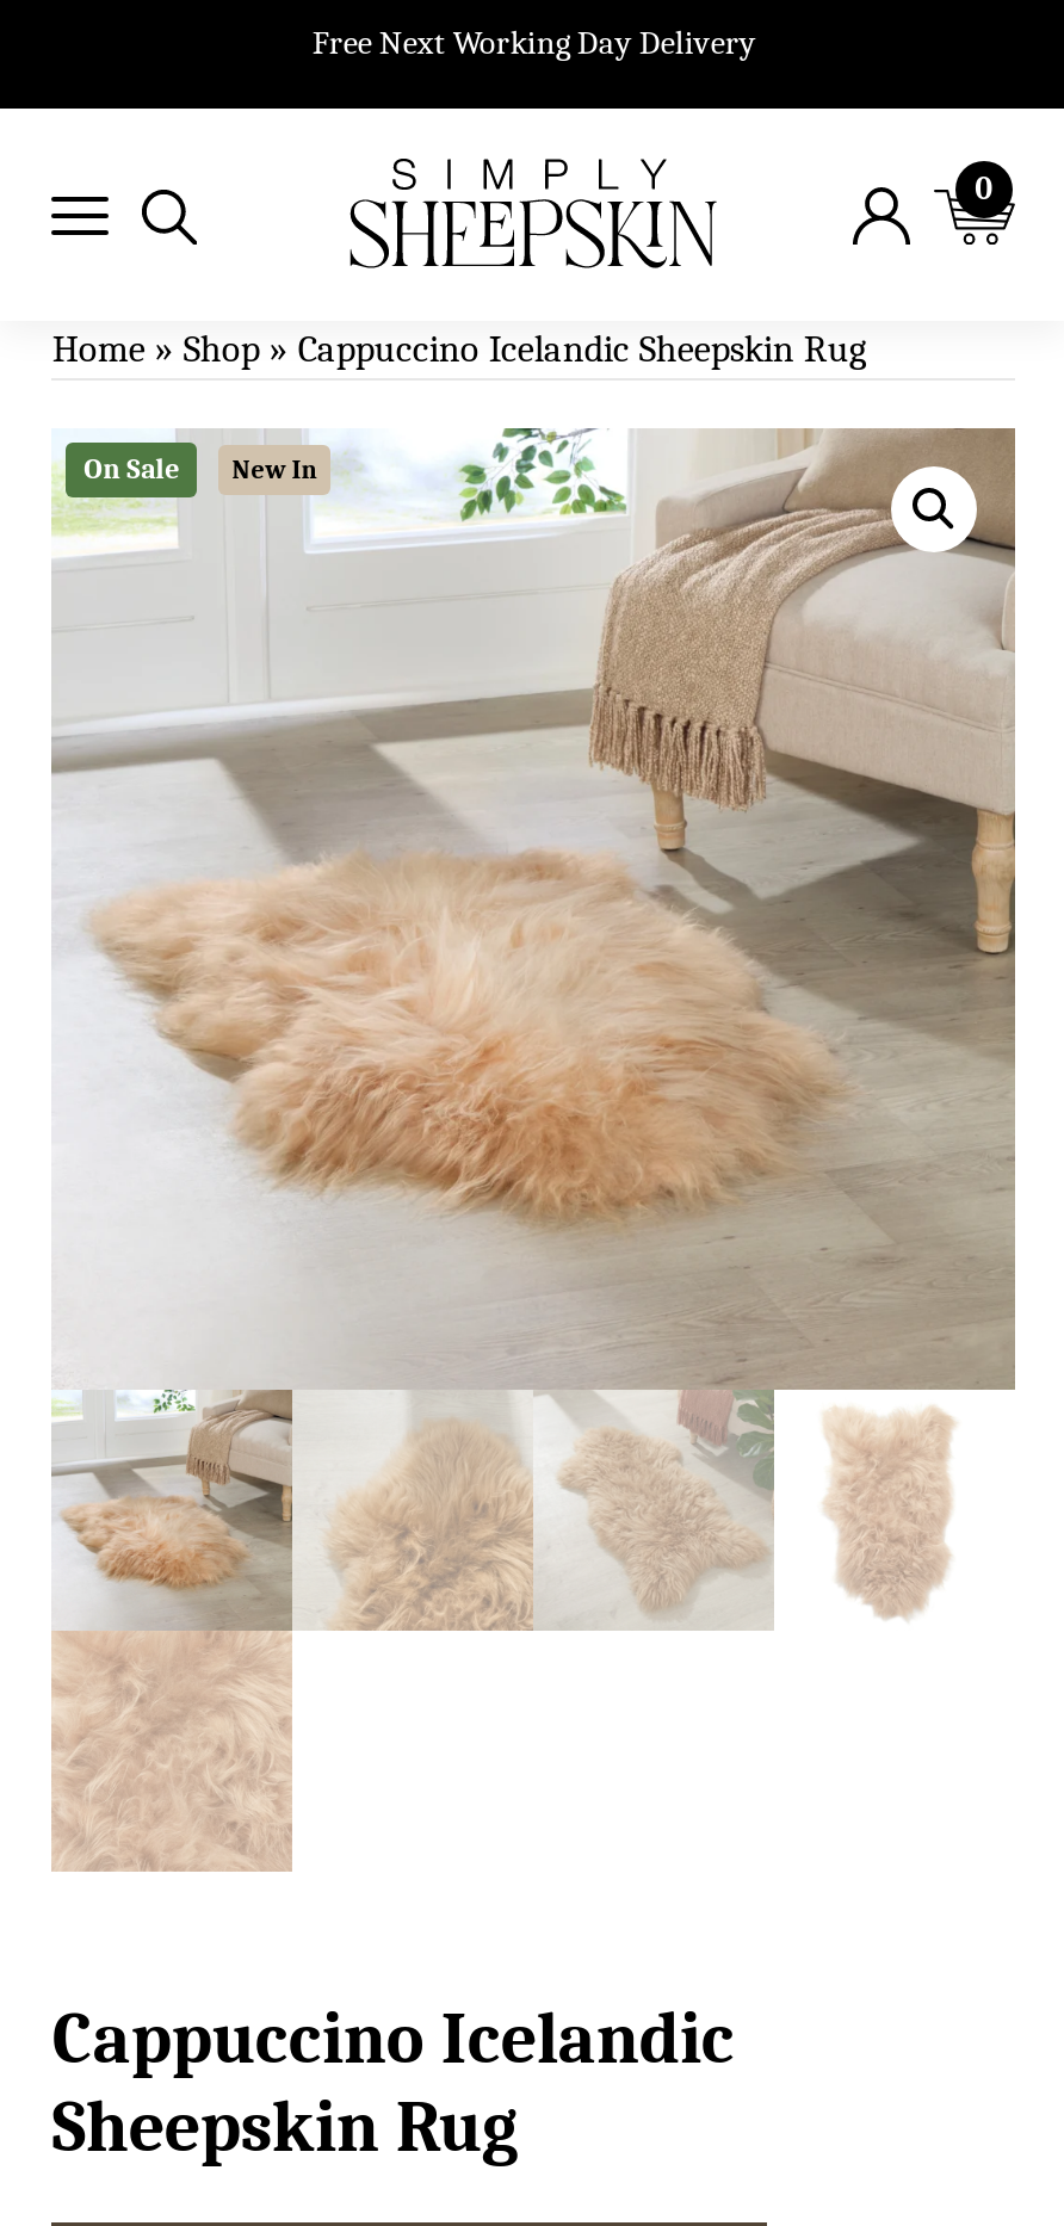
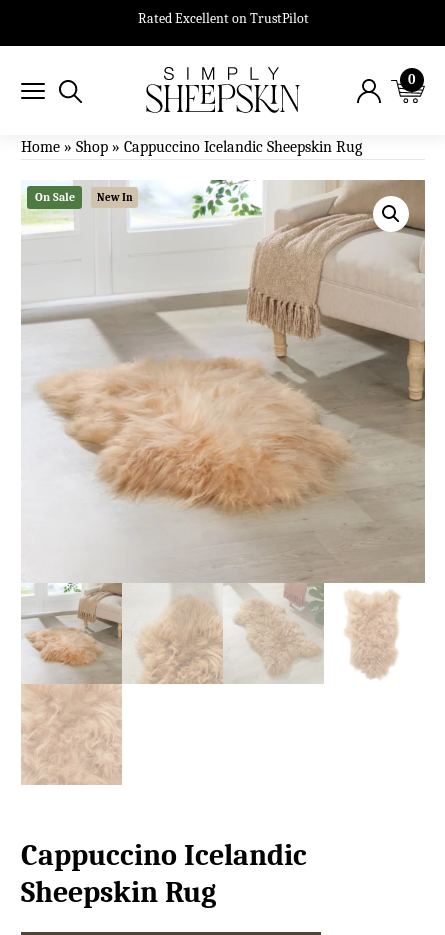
- Free Next Working Day Delivery
+ Rated Excellent on TrustPilot
